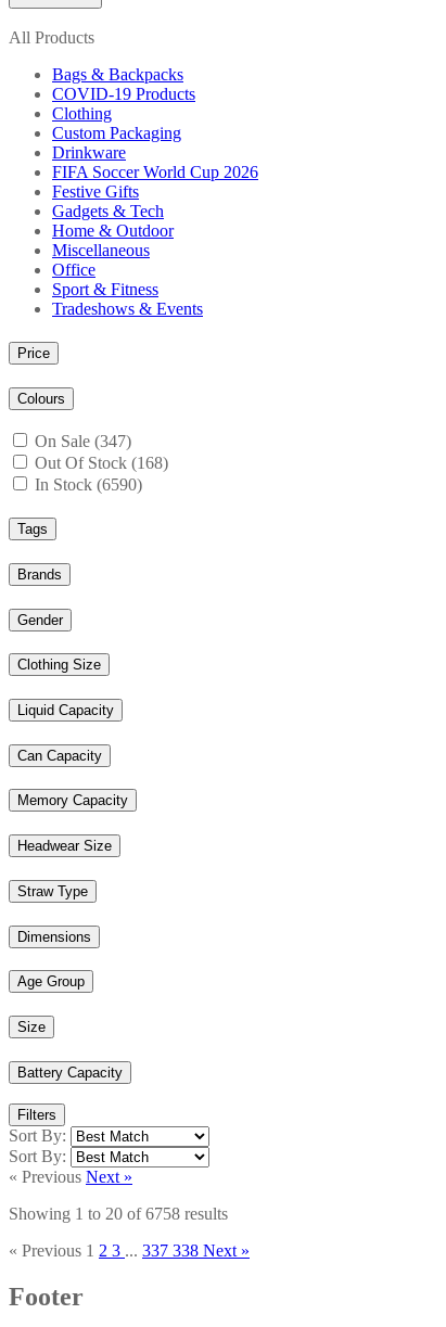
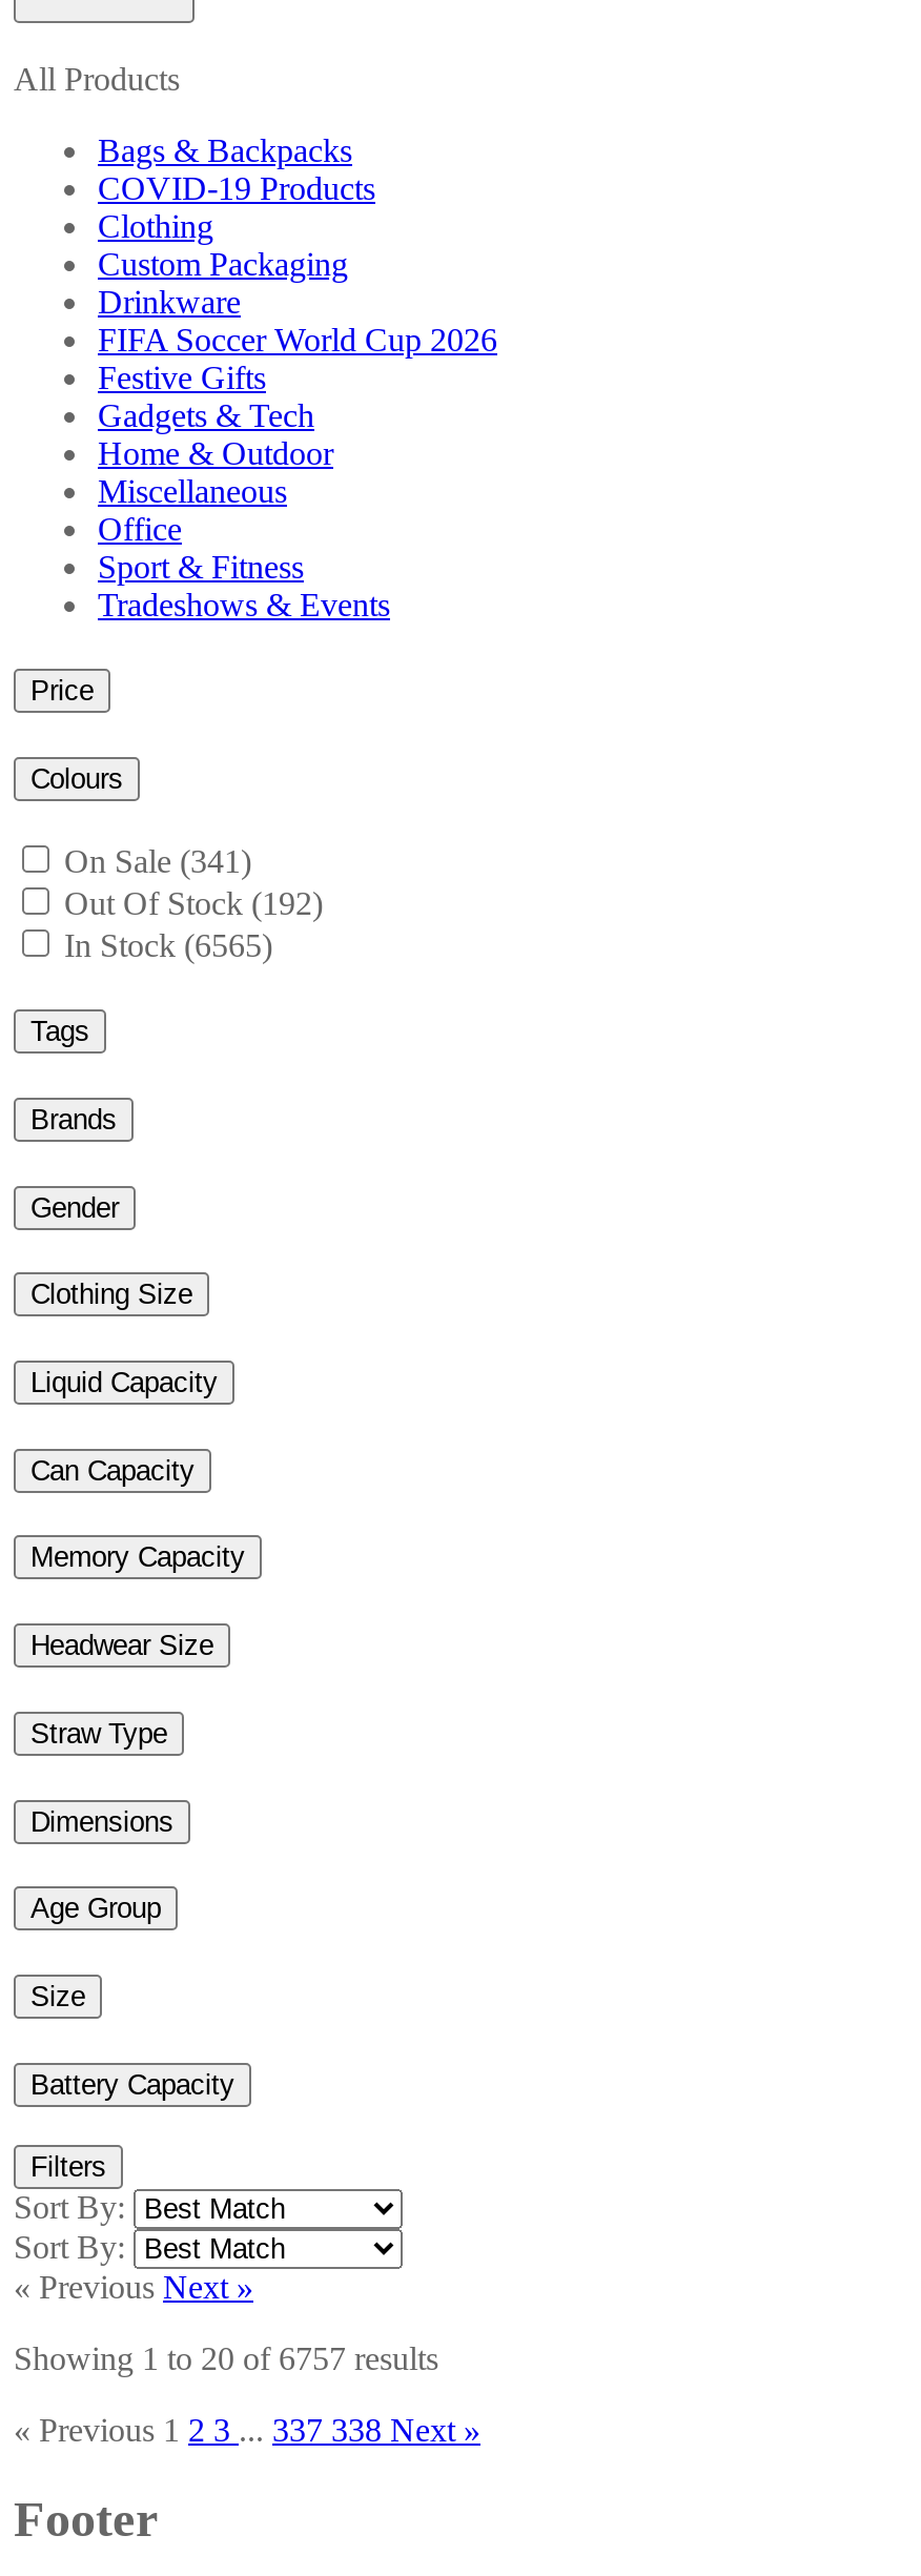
- On Sale (347)
+ On Sale (341)

- Out Of Stock (168)
+ Out Of Stock (192)

- In Stock (6590)
+ In Stock (6565)

- Showing 1 to 20 of 6758 results
+ Showing 1 to 20 of 6757 results
